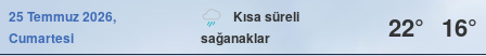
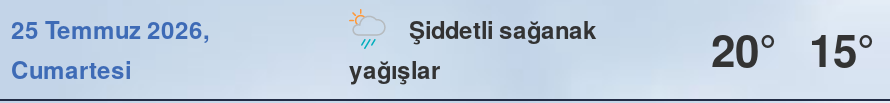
- Kısa süreli
- sağanaklar
- 22° 16°
+ Şiddetli sağanak
+ yağışlar
+ 20° 15°
